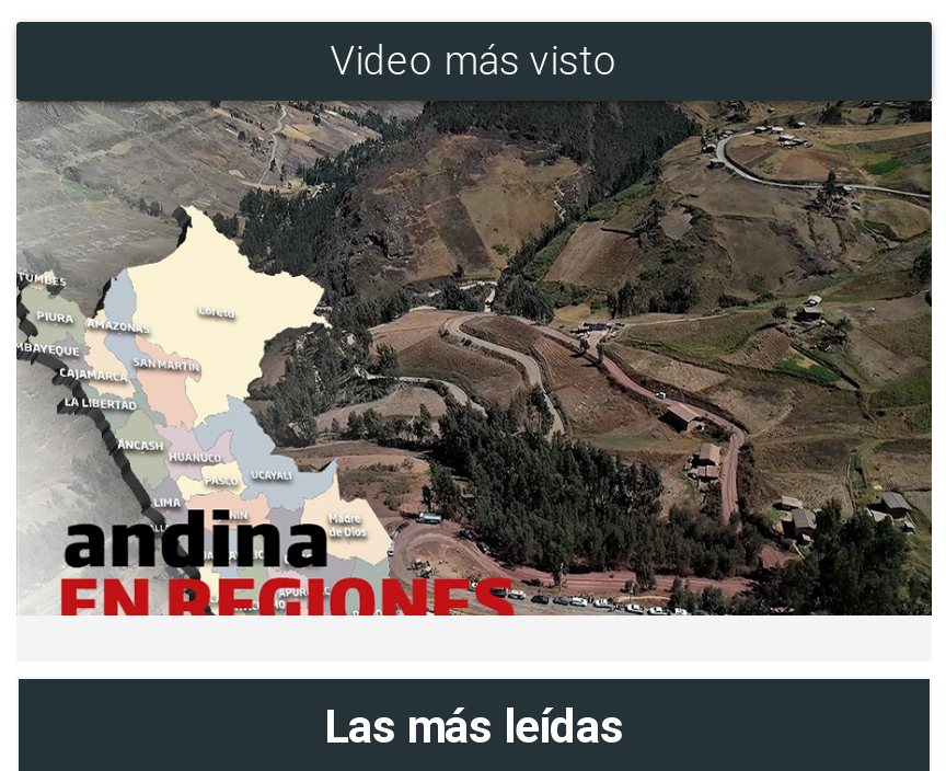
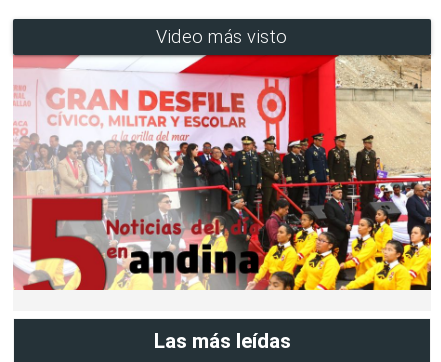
- [image]
+ [image]
